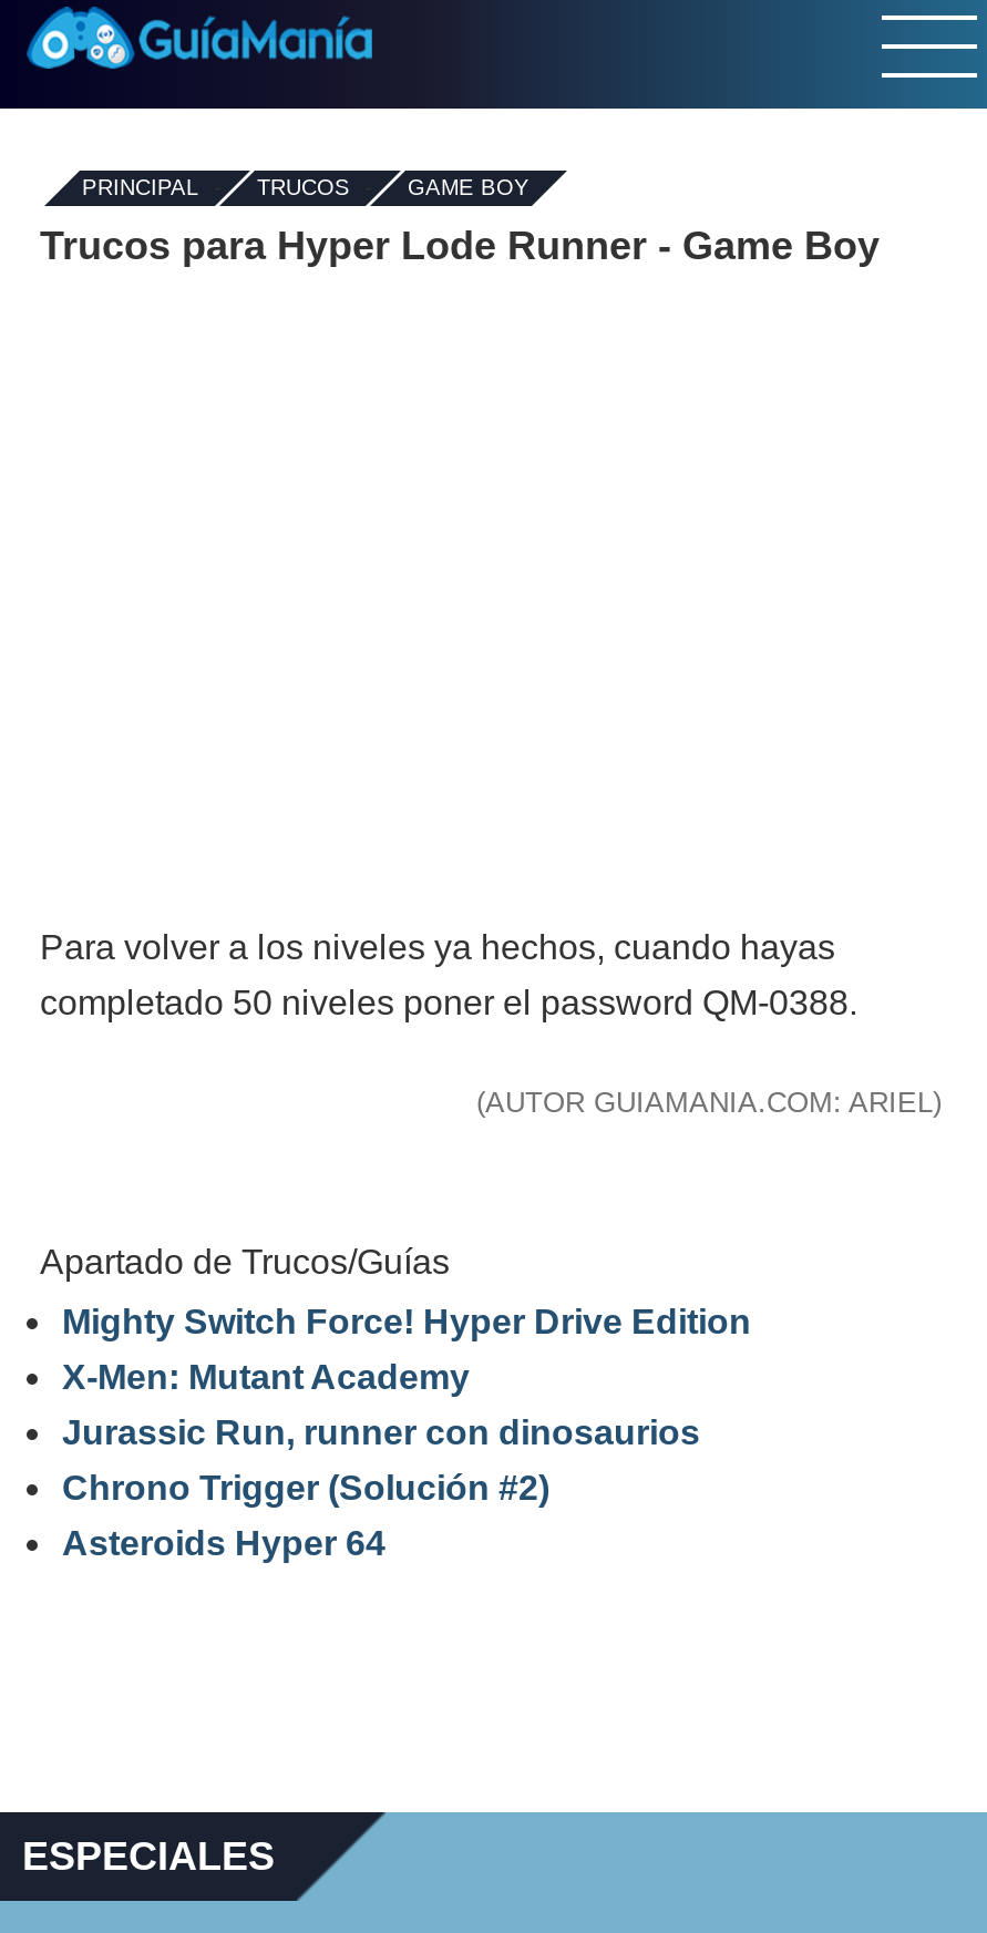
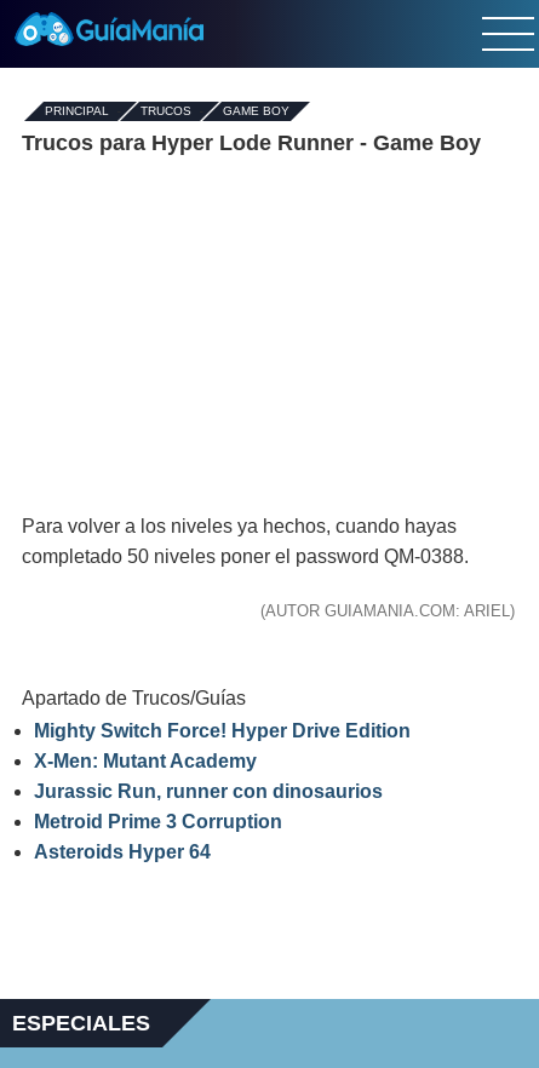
- Chrono Trigger (Solución #2)
+ Metroid Prime 3 Corruption
